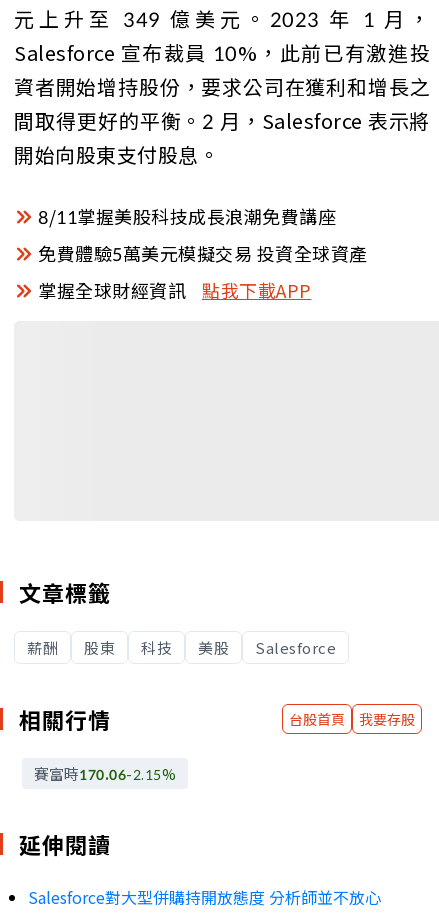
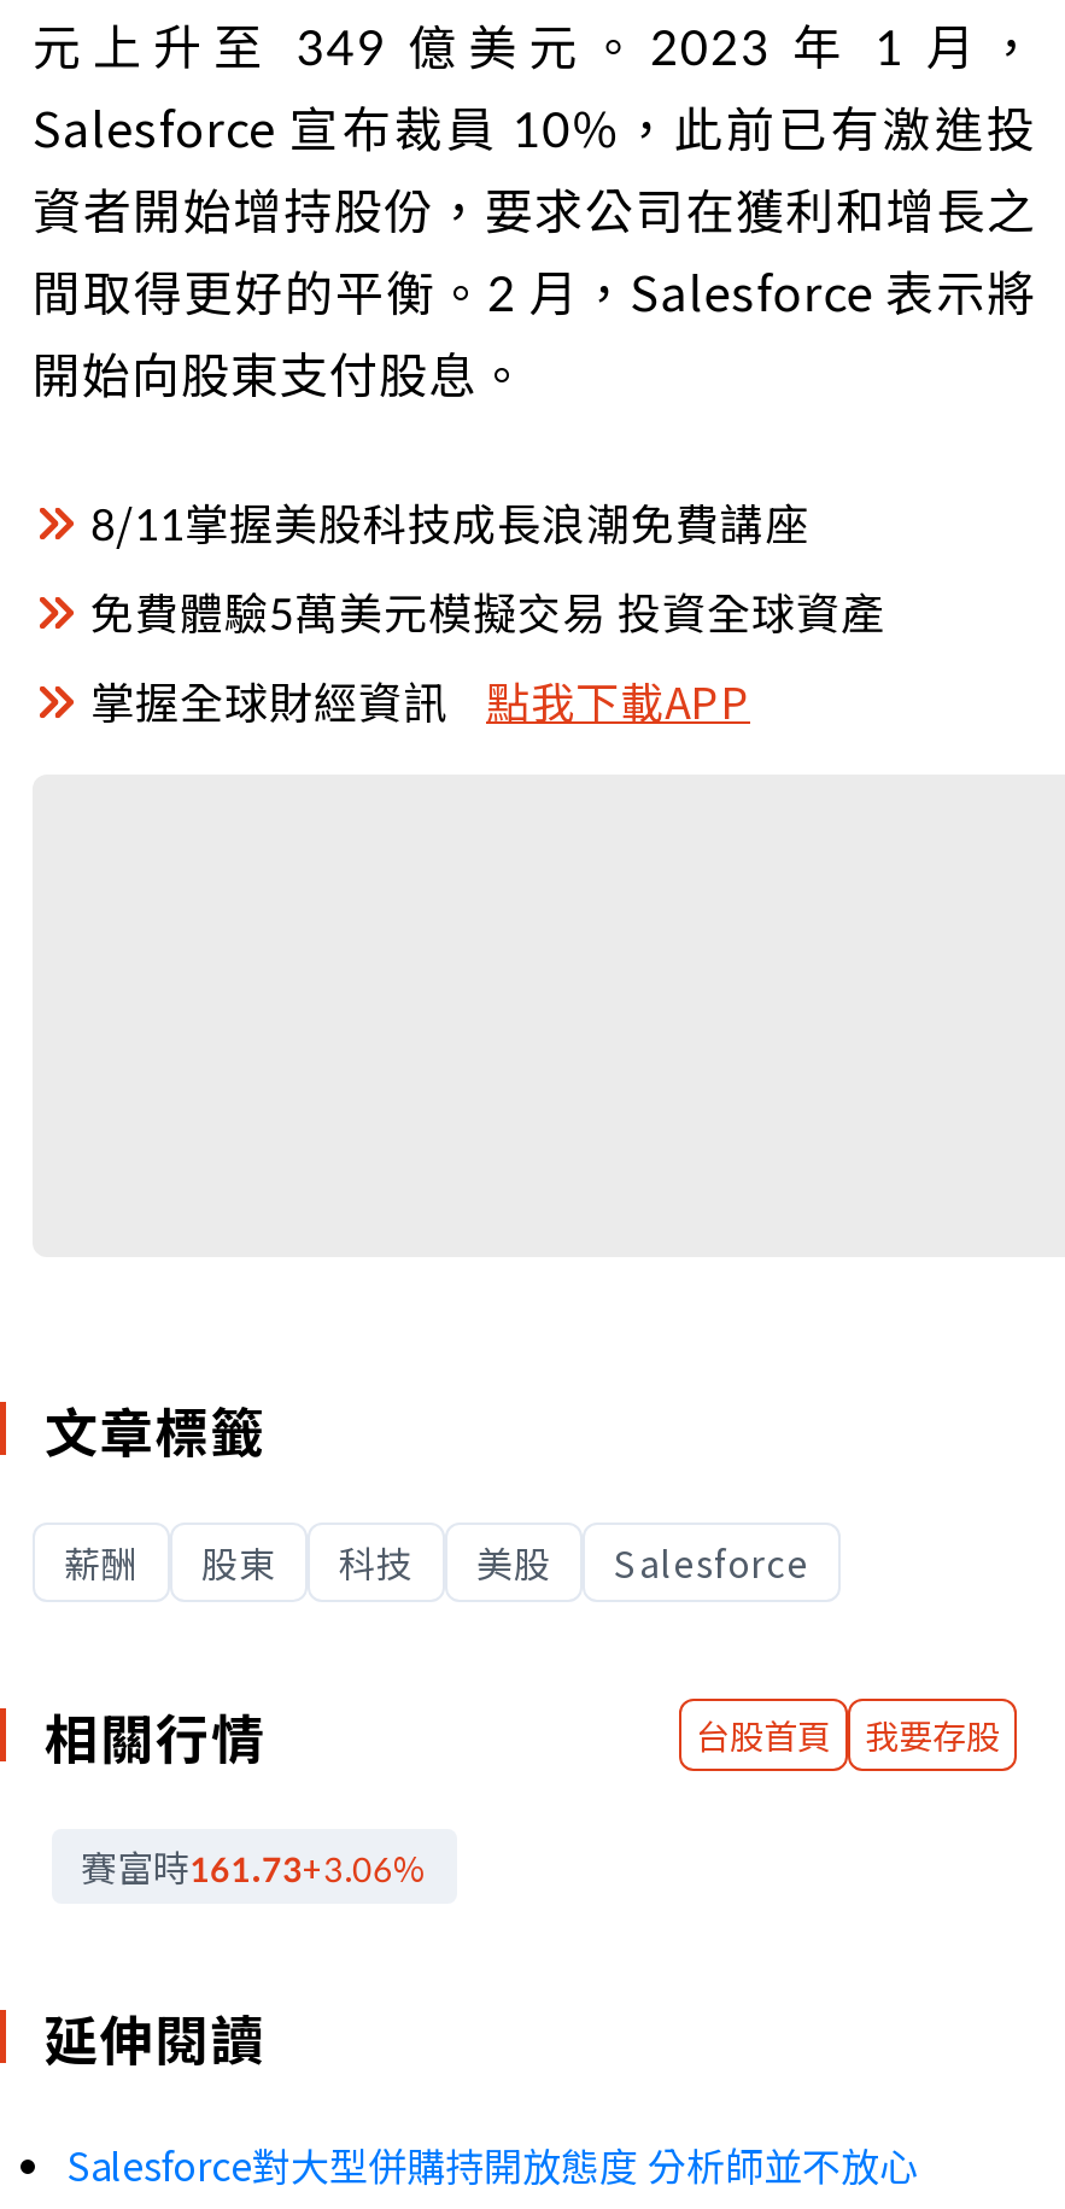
- 賽富時170.06-2.15%
+ 賽富時161.73+3.06%
